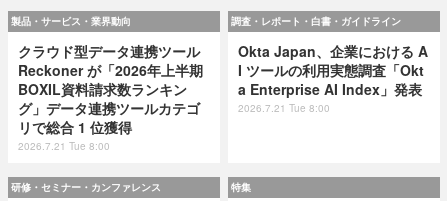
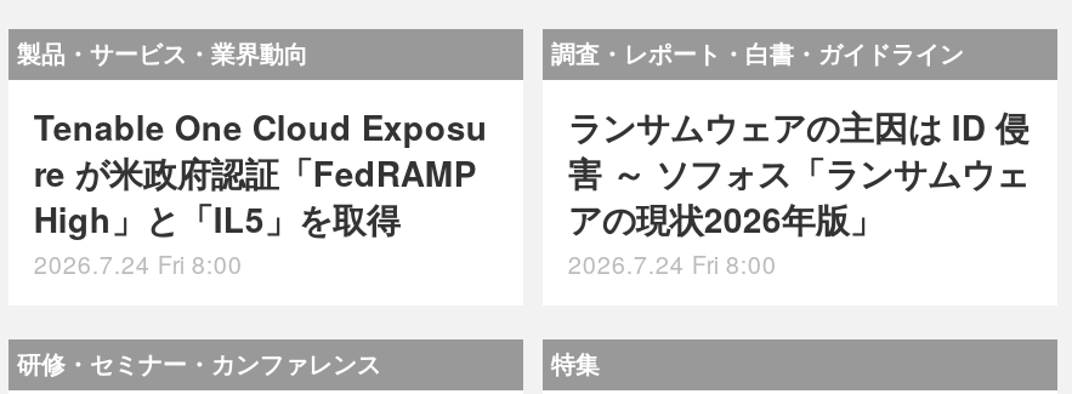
- クラウド型データ連携ツール
- Reckoner が「2026年上半期
- BOXIL資料請求数ランキン
- グ」データ連携ツールカテゴ
- リで総合 1 位獲得
- 2026.7.21 Tue 8:00
+ Tenable One Cloud Exposu
+ re が米政府認証「FedRAMP
+ High」と「IL5」を取得
+ 2026.7.24 Fri 8:00

- Okta Japan、企業における A
- I ツールの利用実態調査「Okt
- a Enterprise AI Index」発表
- 2026.7.21 Tue 8:00
+ ランサムウェアの主因は ID 侵
+ 害 ～ ソフォス「ランサムウェ
+ アの現状2026年版」
+ 2026.7.24 Fri 8:00
